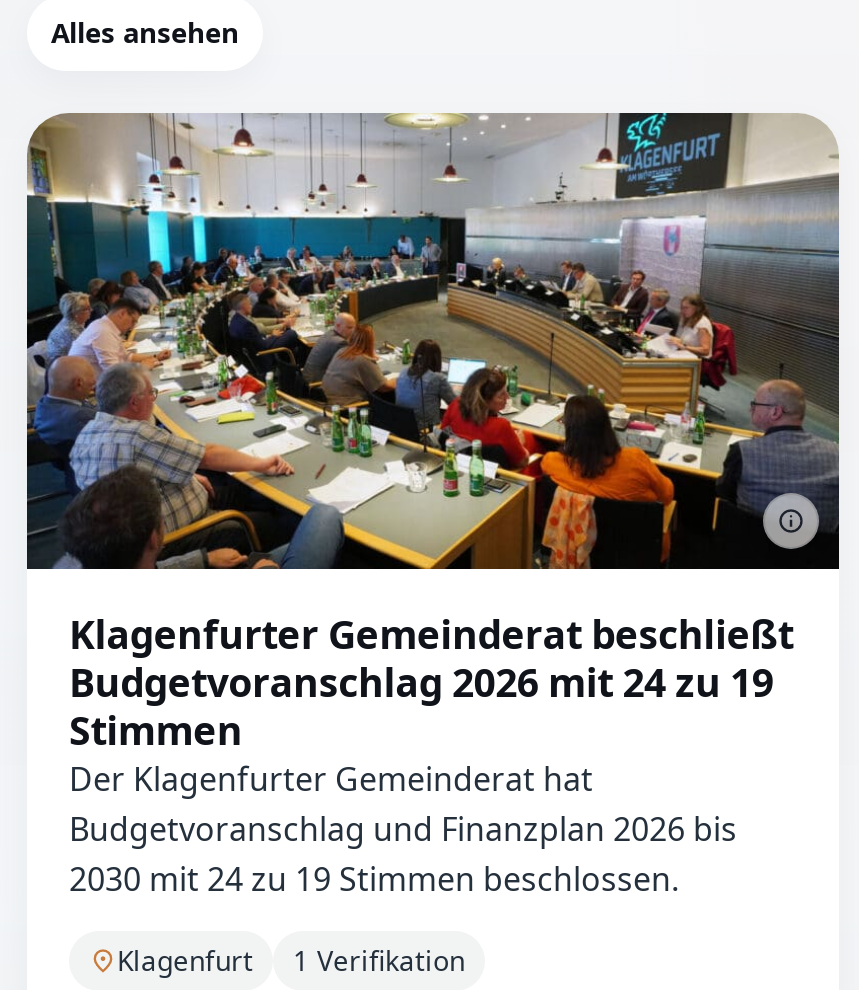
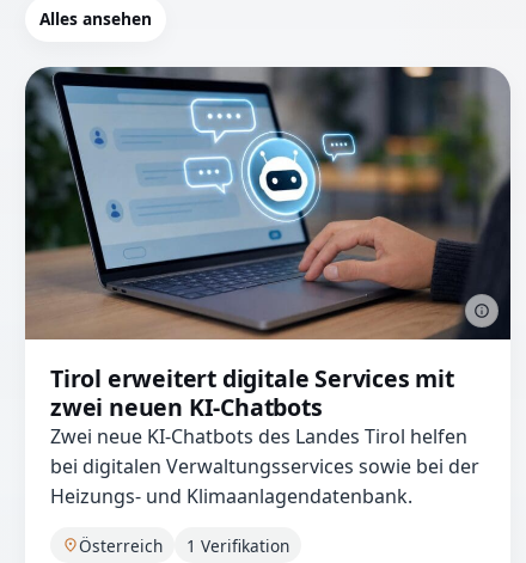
- [image]
- Klagenfurter Gemeinderat beschließt
- Budgetvoranschlag 2026 mit 24 zu 19
- Stimmen
- Der Klagenfurter Gemeinderat hat
- Budgetvoranschlag und Finanzplan 2026 bis
- 2030 mit 24 zu 19 Stimmen beschlossen.
+ [image]
+ Tirol erweitert digitale Services mit
+ zwei neuen KI-Chatbots
+ Zwei neue KI-Chatbots des Landes Tirol helfen
+ bei digitalen Verwaltungsservices sowie bei der
+ Heizungs- und Klimaanlagendatenbank.

- Klagenfurt
+ Österreich
